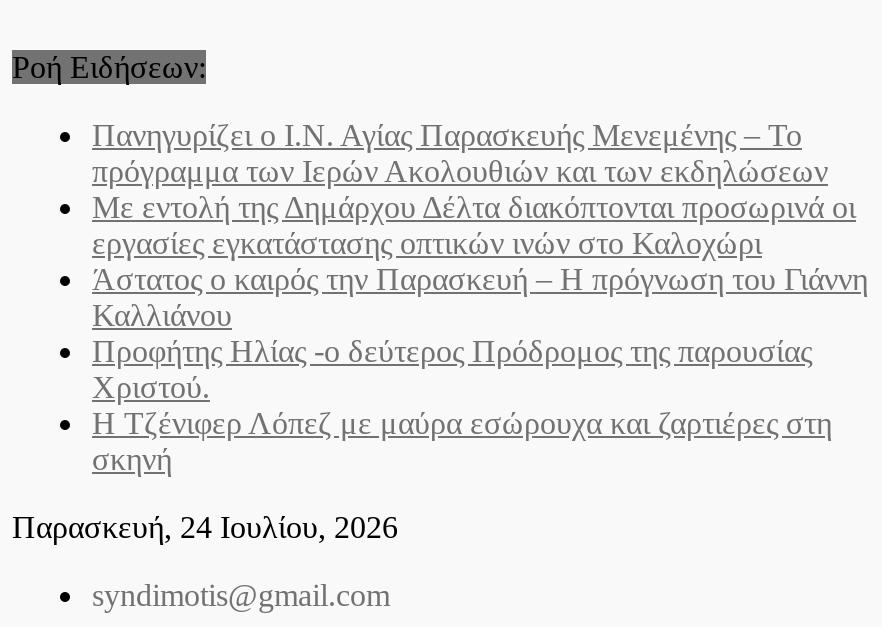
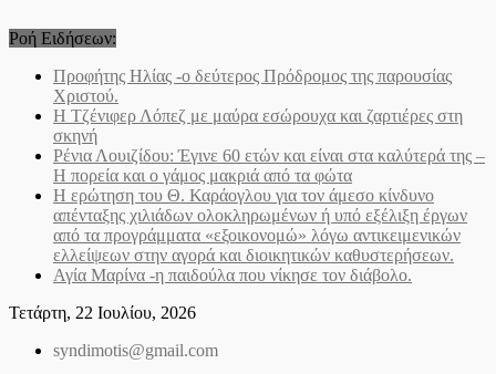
- Πανηγυρίζει ο Ι.Ν. Αγίας Παρασκευής Μενεμένης – Το
- πρόγραμμα των Ιερών Ακολουθιών και των εκδηλώσεων
- Με εντολή της Δημάρχου Δέλτα διακόπτονται προσωρινά οι
- εργασίες εγκατάστασης οπτικών ινών στο Καλοχώρι
- Άστατος ο καιρός την Παρασκευή – Η πρόγνωση του Γιάννη
- Καλλιάνου

moved up: Προφήτης Ηλίας -ο δεύτερος Πρόδρομος της παρουσίας | Χριστού. | Η Τζένιφερ Λόπεζ με μαύρα εσώρουχα και ζαρτιέρες στη | σκηνή

- Παρασκευή, 24 Ιουλίου, 2026
+ Ρένια Λουιζίδου: Έγινε 60 ετών και είναι στα καλύτερά της –
+ Η πορεία και ο γάμος μακριά από τα φώτα
+ Η ερώτηση του Θ. Καράογλου για τον άμεσο κίνδυνο
+ απένταξης χιλιάδων ολοκληρωμένων ή υπό εξέλιξη έργων
+ από τα προγράμματα «εξοικονομώ» λόγω αντικειμενικών
+ ελλείψεων στην αγορά και διοικητικών καθυστερήσεων.
+ Αγία Μαρίνα -η παιδούλα που νίκησε τον διάβολο.
+ Τετάρτη, 22 Ιουλίου, 2026
